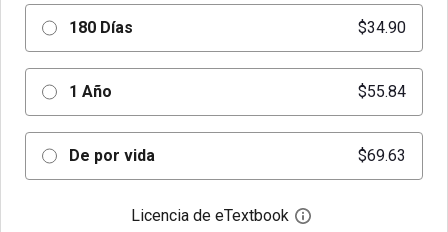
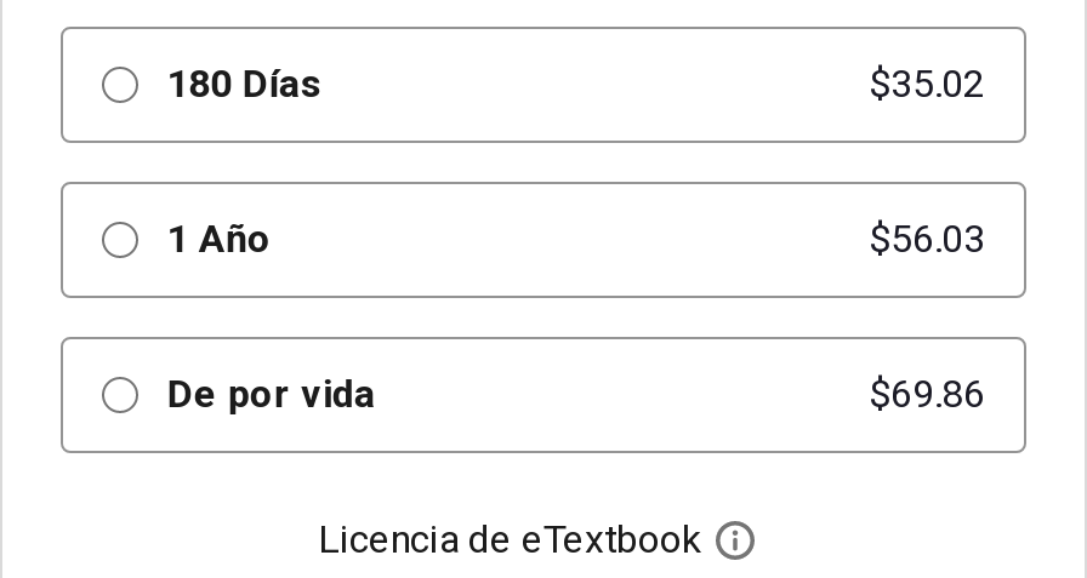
- $34.90
+ $35.02

- $55.84
+ $56.03

- $69.63
+ $69.86
